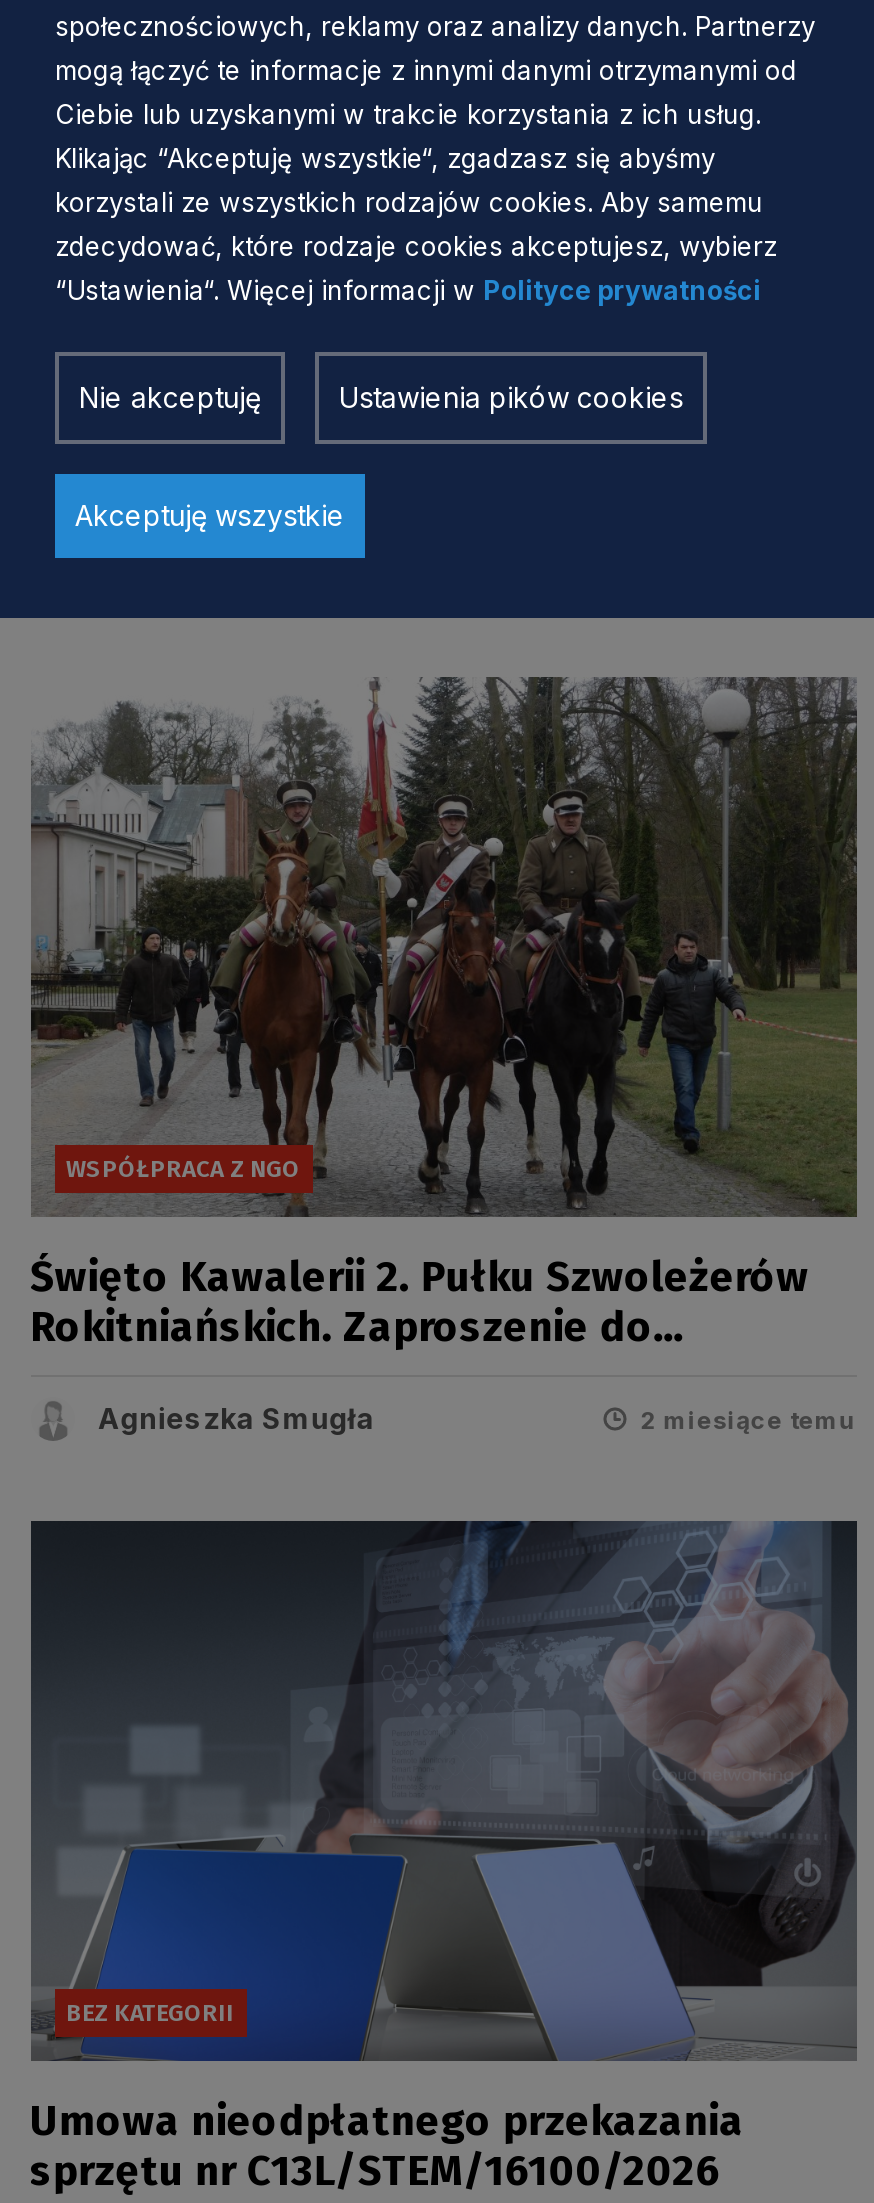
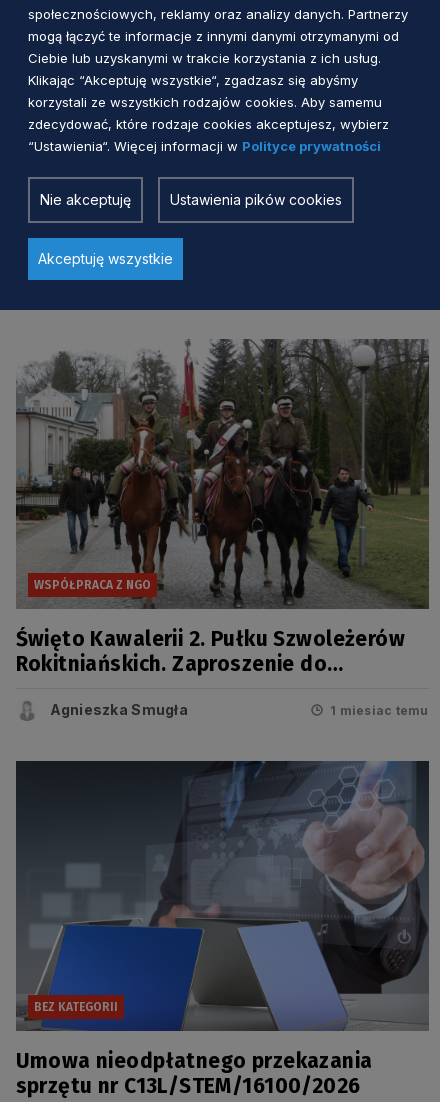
- 2 miesiące temu
+ 1 miesiac temu
